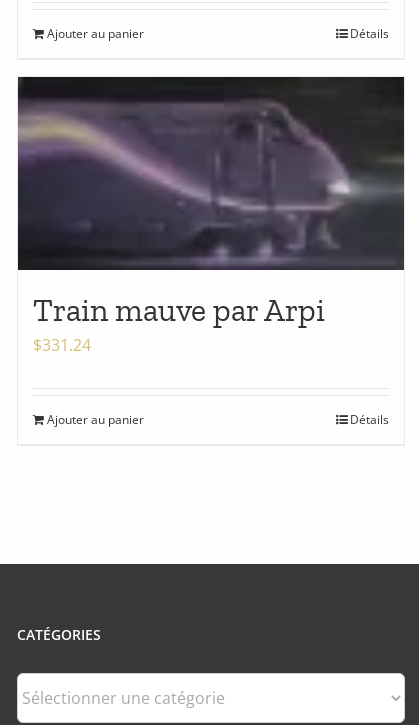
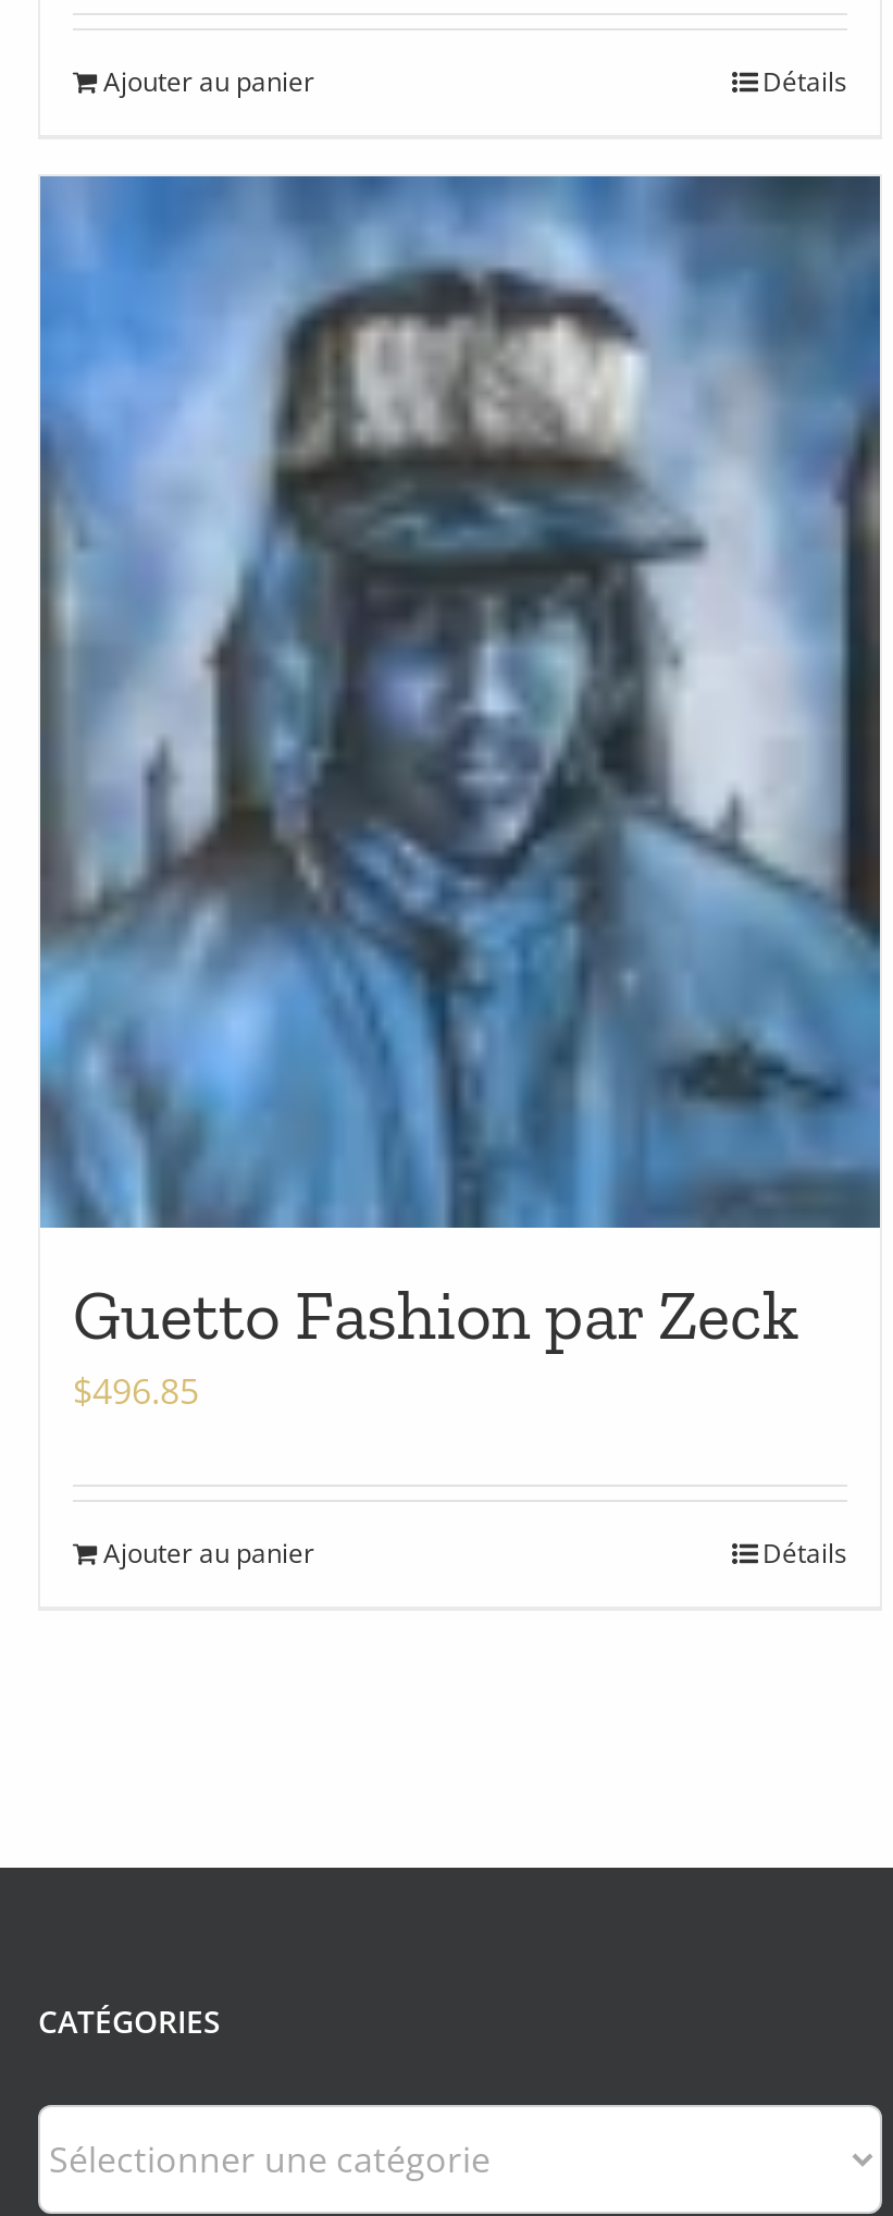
- [image]
- Train mauve par Arpi
+ [image]
+ Guetto Fashion par Zeck

- $331.24
+ $496.85
